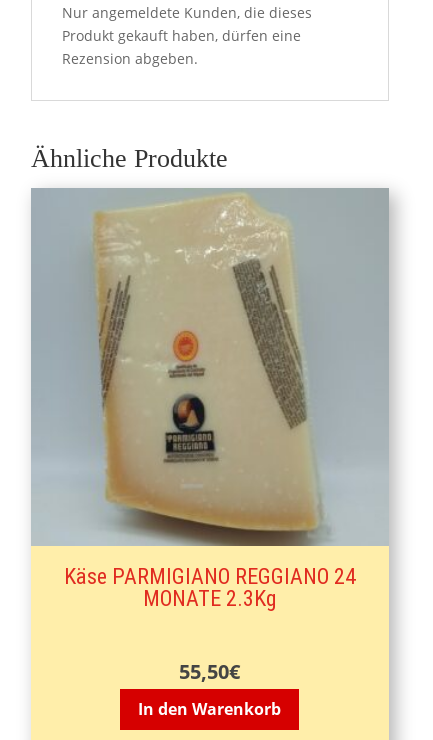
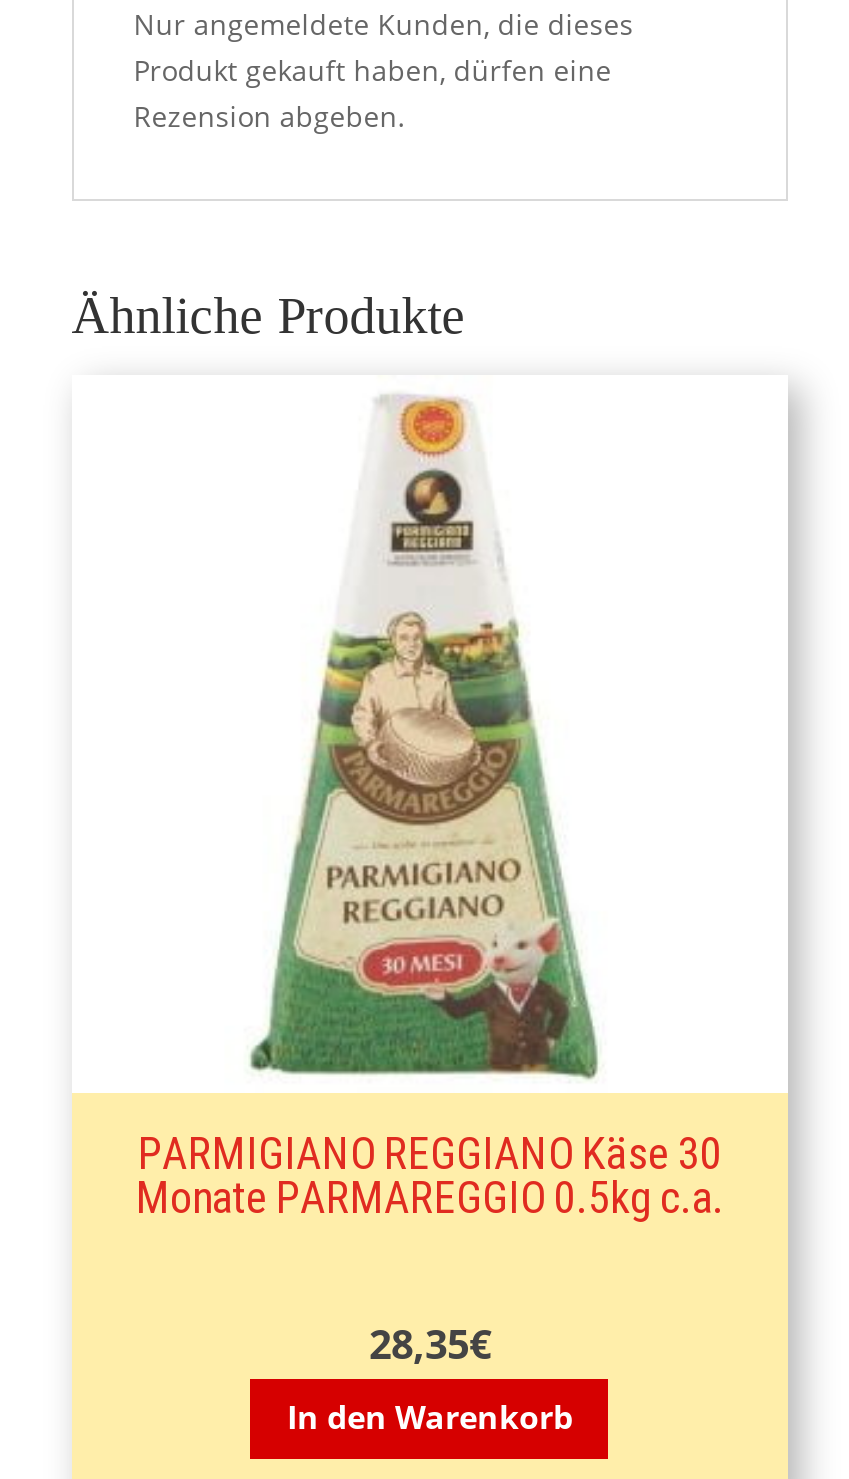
- [image]
- Käse PARMIGIANO REGGIANO 24
- MONATE 2.3Kg
+ [image]
+ PARMIGIANO REGGIANO Käse 30
+ Monate PARMAREGGIO 0.5kg c.a.

- 55,50€
+ 28,35€
